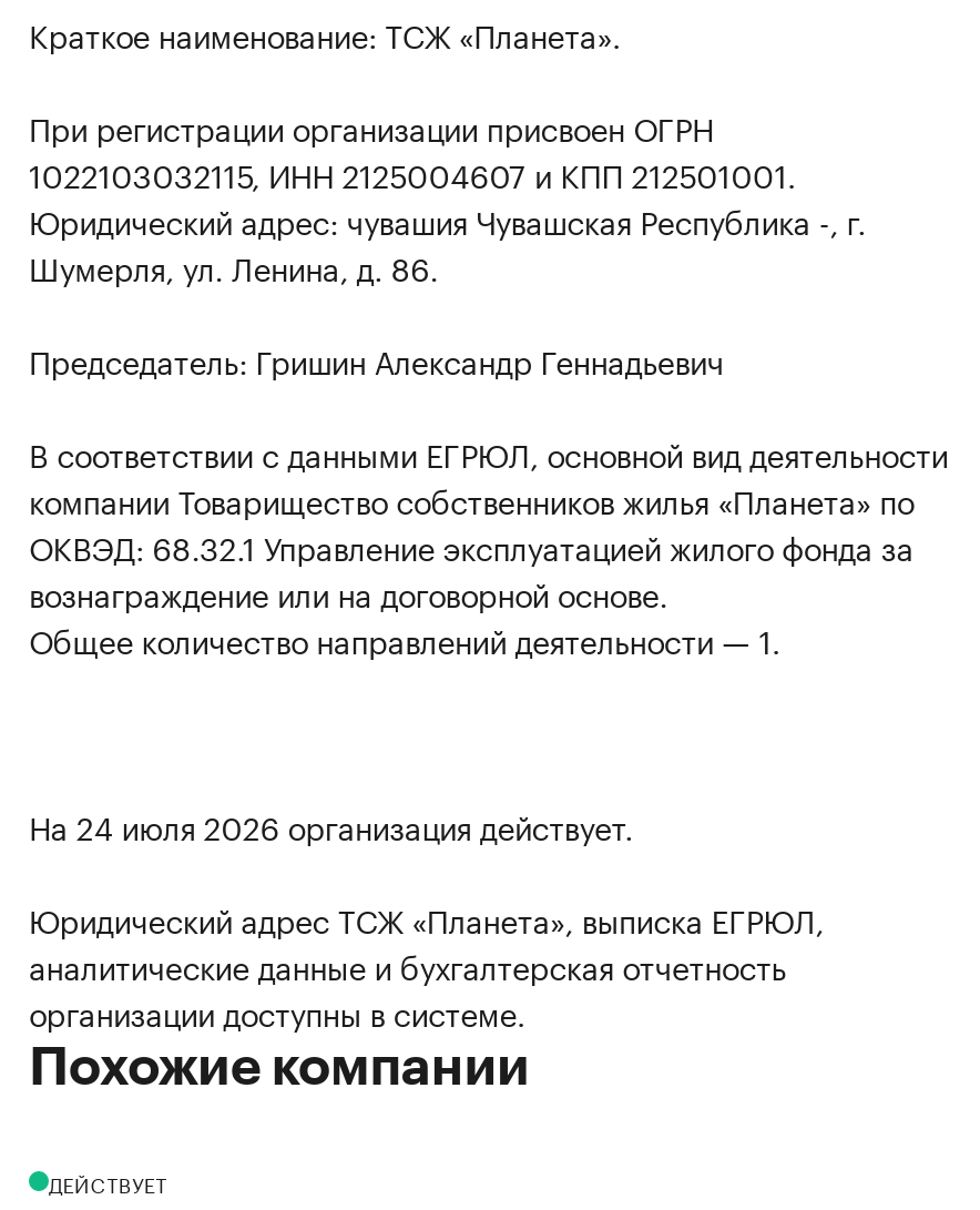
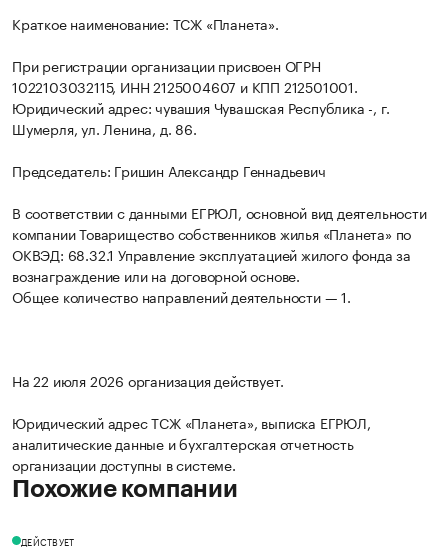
- На 24 июля 2026 организация действует.
+ На 22 июля 2026 организация действует.
